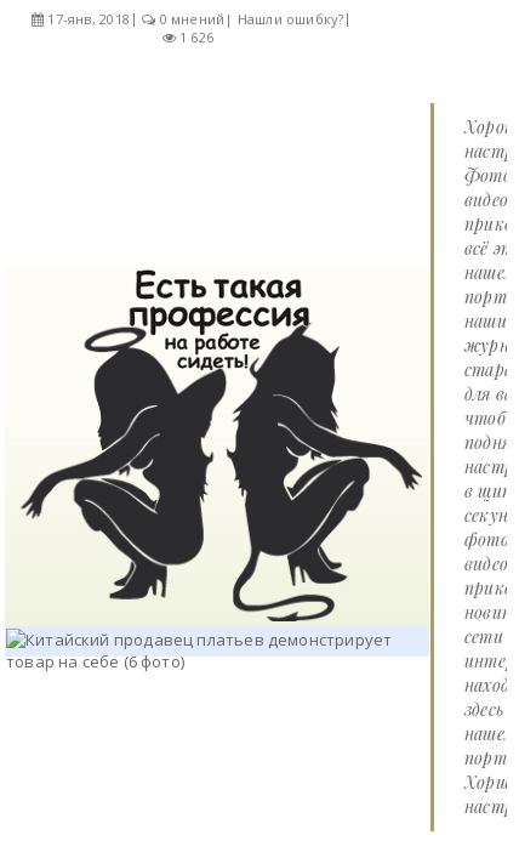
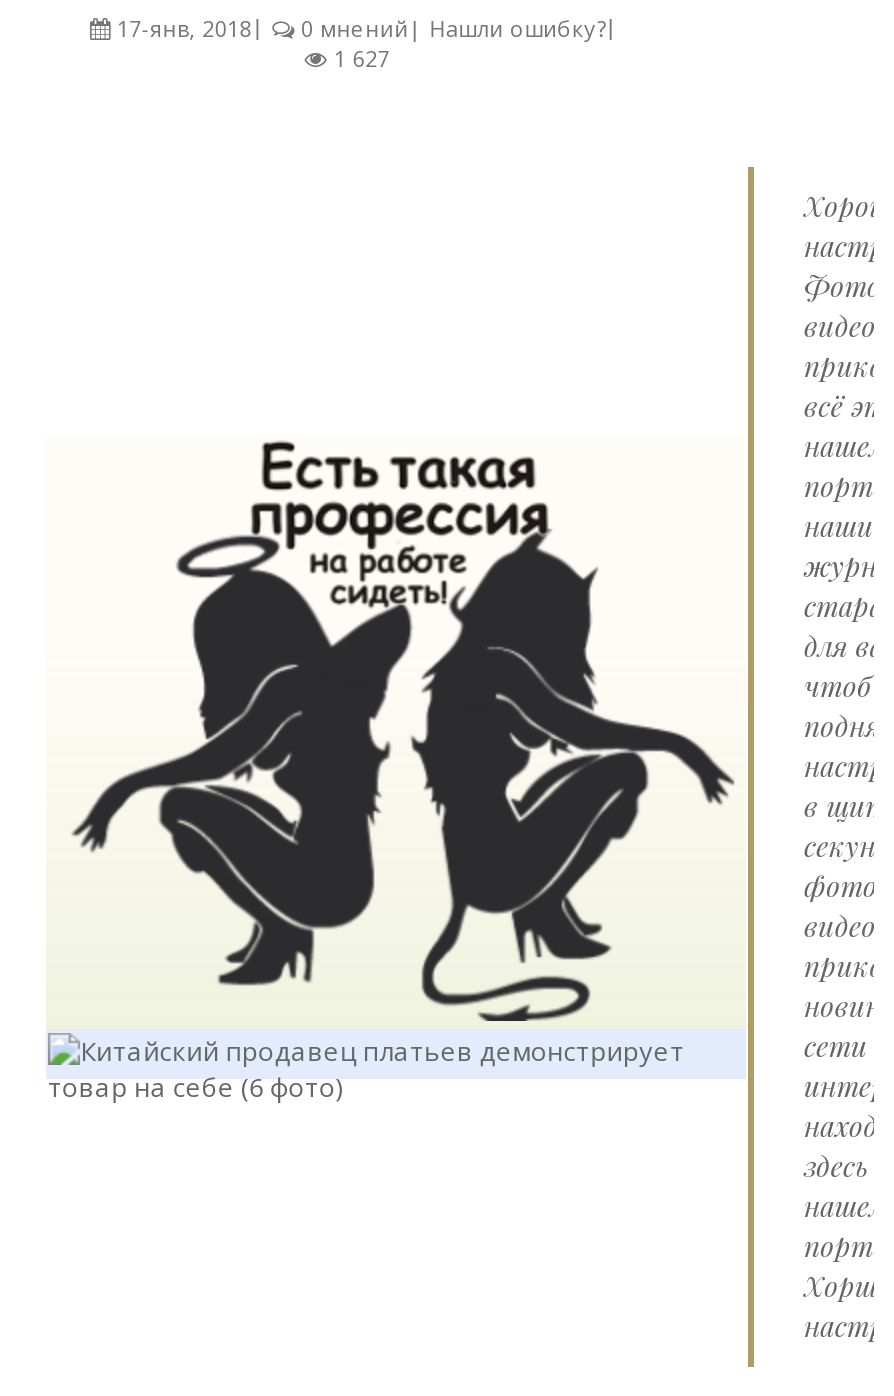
- 1 626
+ 1 627
